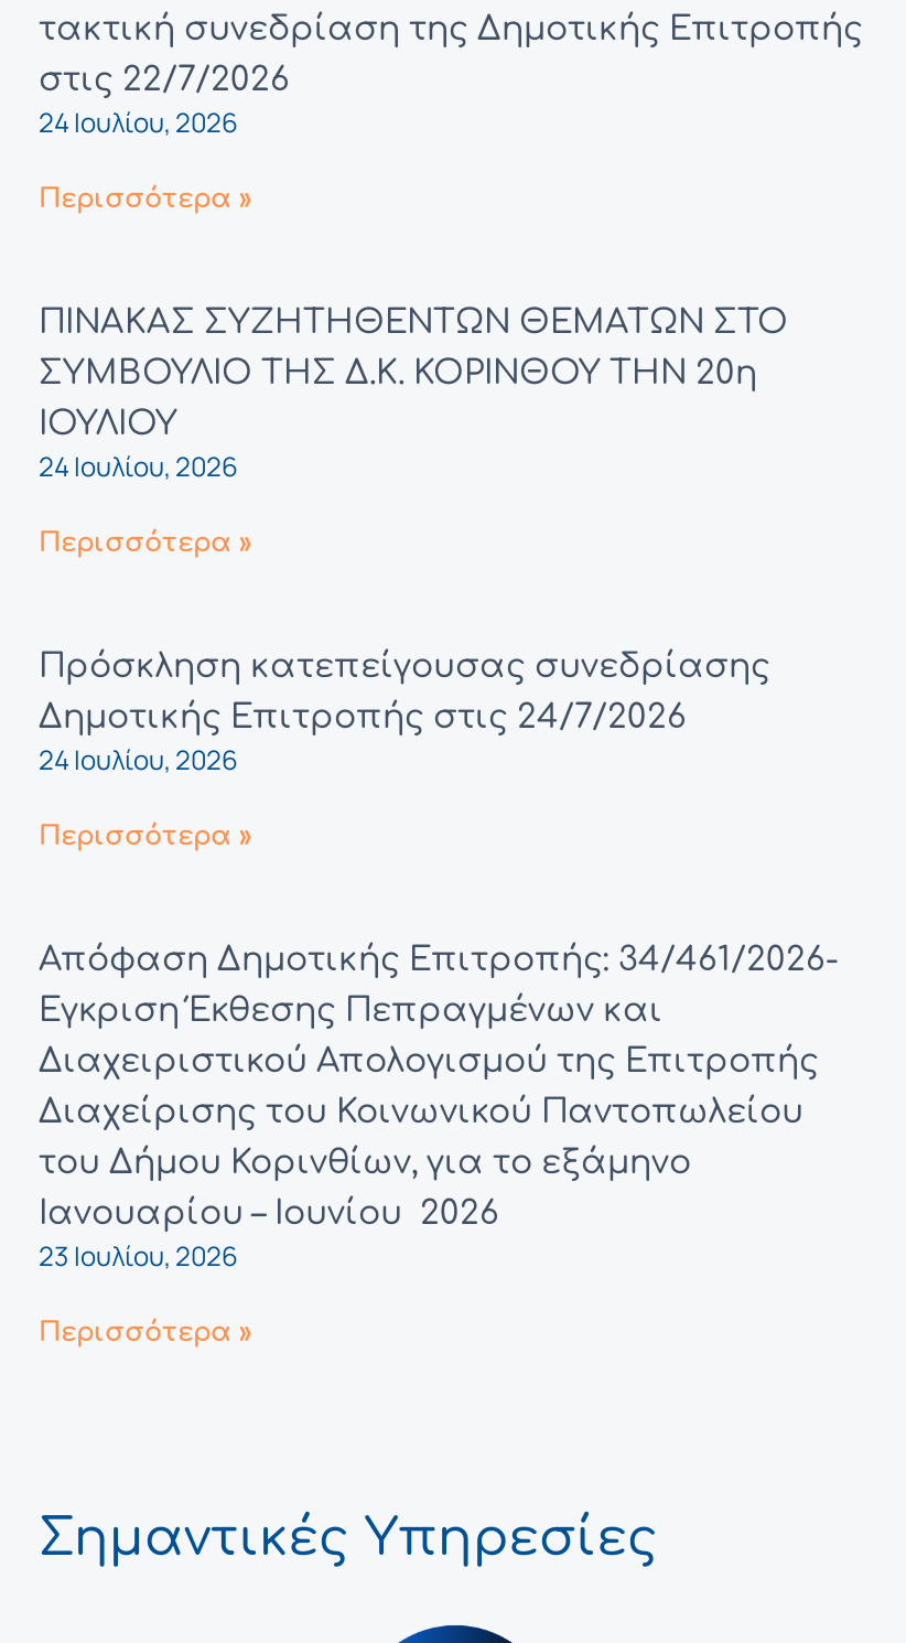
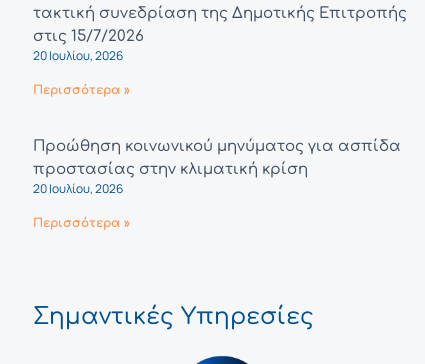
- στις 22/7/2026
+ στις 15/7/2026

- 24 Ιουλίου, 2026
+ 20 Ιουλίου, 2026

- ΠΙΝΑΚΑΣ ΣΥΖΗΤΗΘΕΝΤΩΝ ΘΕΜΑΤΩΝ ΣΤΟ
- ΣΥΜΒΟΥΛΙΟ ΤΗΣ Δ.Κ. ΚΟΡΙΝΘΟΥ ΤΗΝ 20η
- ΙΟΥΛΙΟΥ
- 24 Ιουλίου, 2026
- Περισσότερα »
- Πρόσκληση κατεπείγουσας συνεδρίασης
- Δημοτικής Επιτροπής στις 24/7/2026
- 24 Ιουλίου, 2026
- Περισσότερα »
- Απόφαση Δημοτικής Επιτροπής: 34/461/2026-
- Έγκριση Έκθεσης Πεπραγμένων και
- Διαχειριστικού Απολογισμού της Επιτροπής
- Διαχείρισης του Κοινωνικού Παντοπωλείου
- του Δήμου Κορινθίων, για το εξάμηνο
- Ιανουαρίου – Ιουνίου 2026
- 23 Ιουλίου, 2026
+ Προώθηση κοινωνικού μηνύματος για ασπίδα
+ προστασίας στην κλιματική κρίση
+ 20 Ιουλίου, 2026
